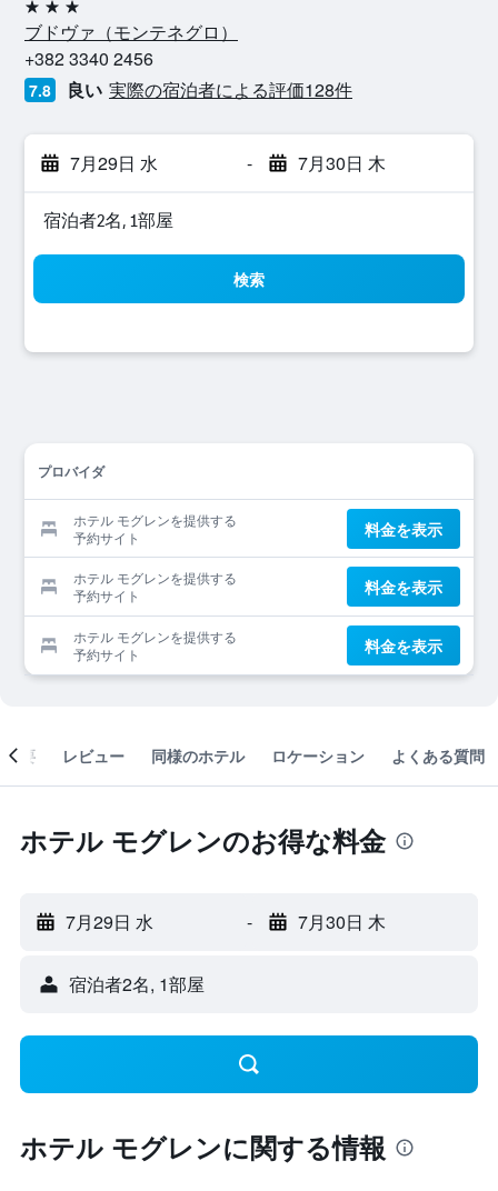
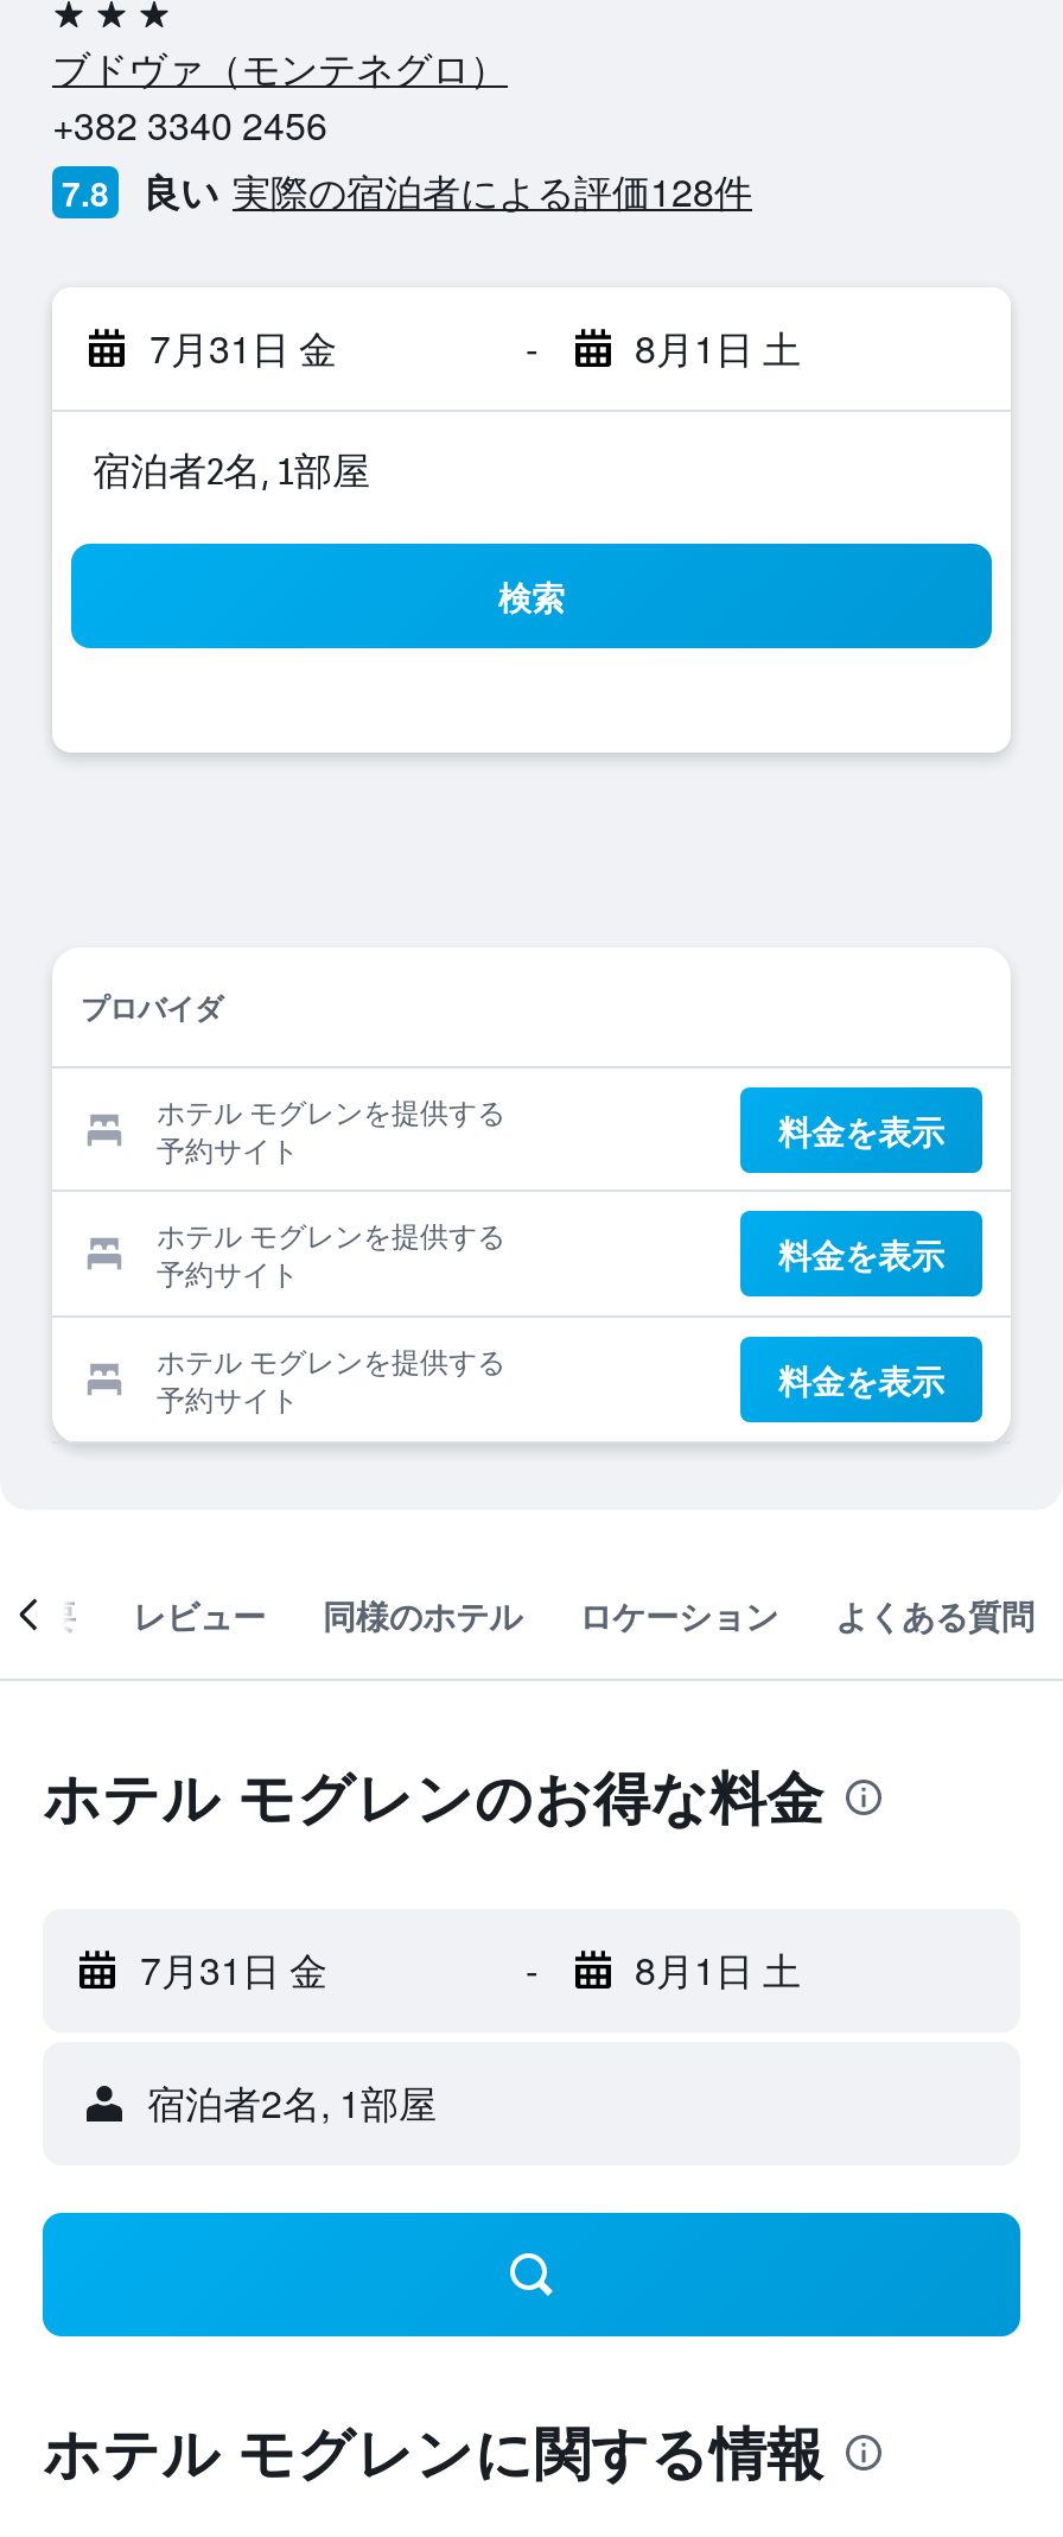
- 7月29日 水
+ 7月31日 金

- 7月30日 木
+ 8月1日 土

- 7月29日 水
+ 7月31日 金

- 7月30日 木
+ 8月1日 土
